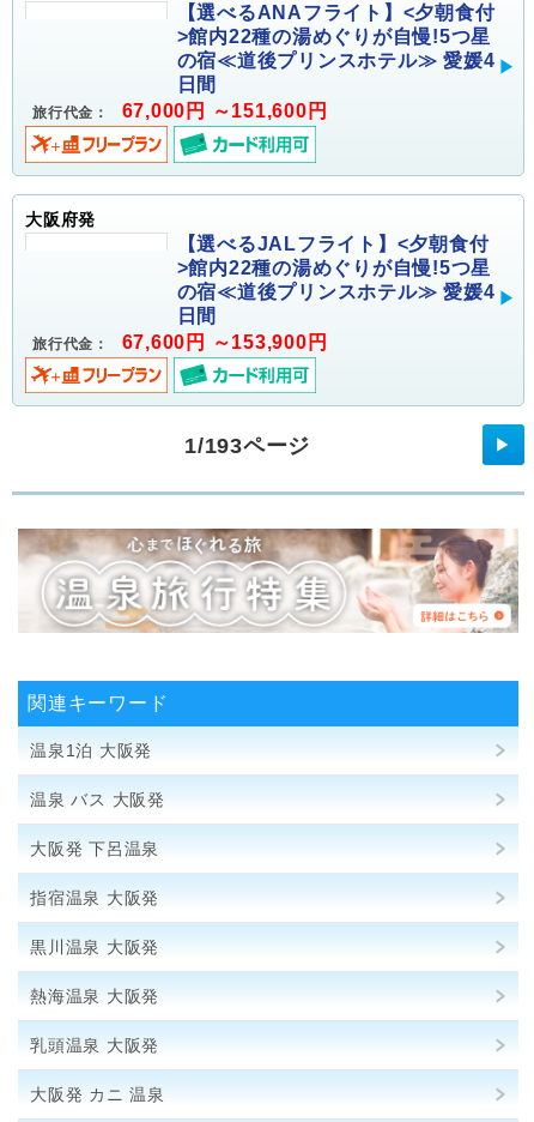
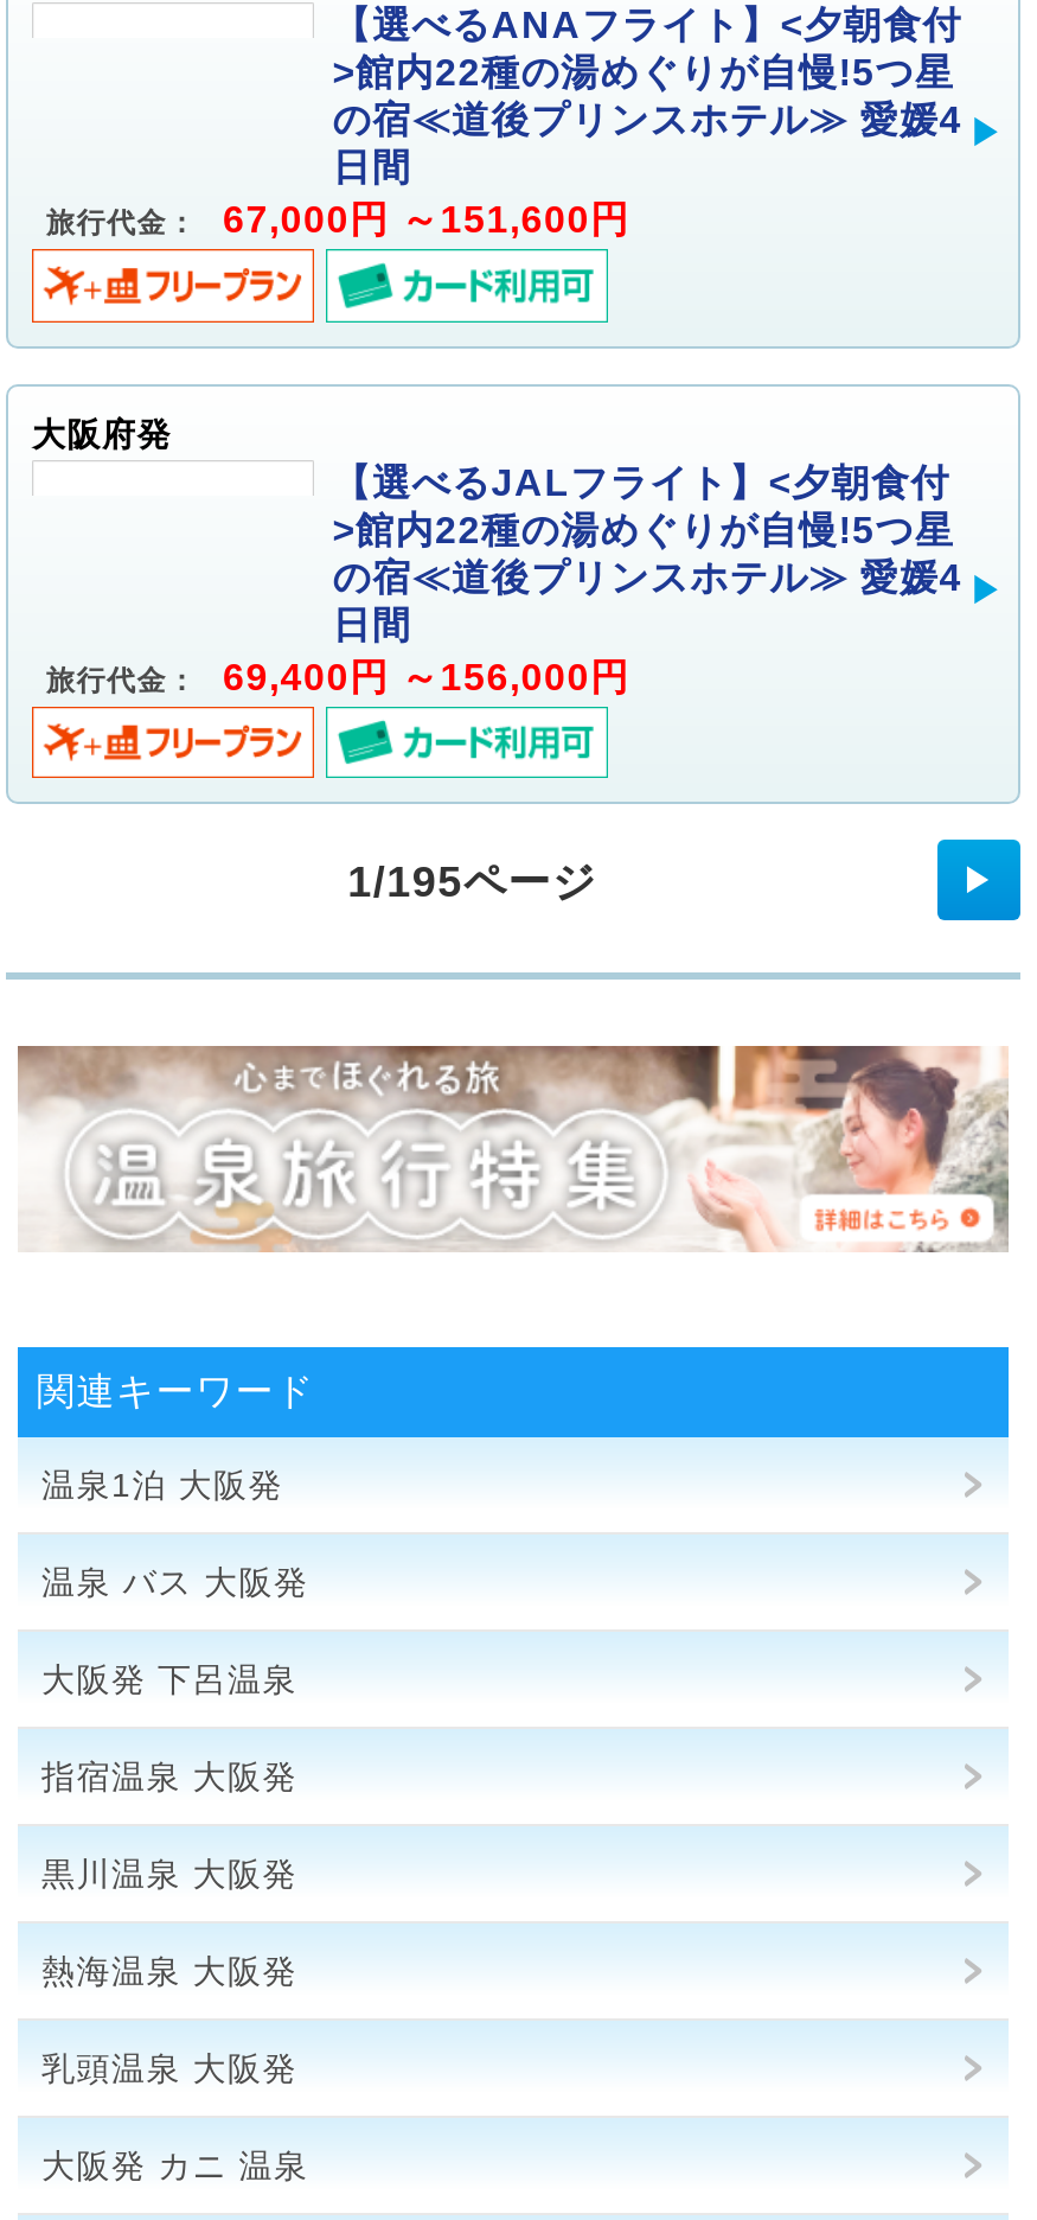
- 旅行代金： 67,600円 ～153,900円
+ 旅行代金： 69,400円 ～156,000円

- 1/193ページ
+ 1/195ページ
